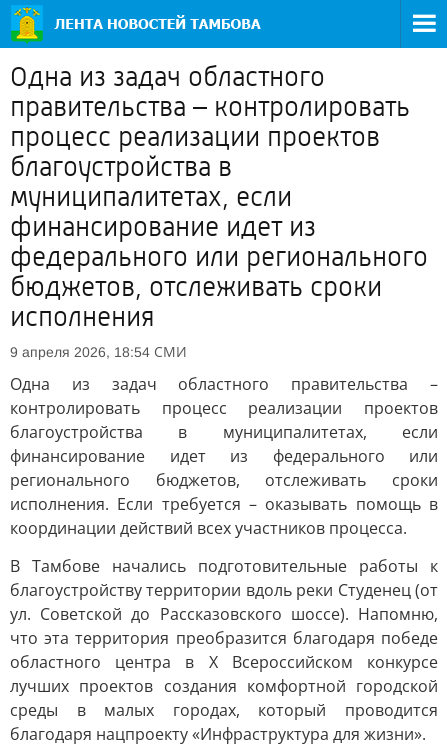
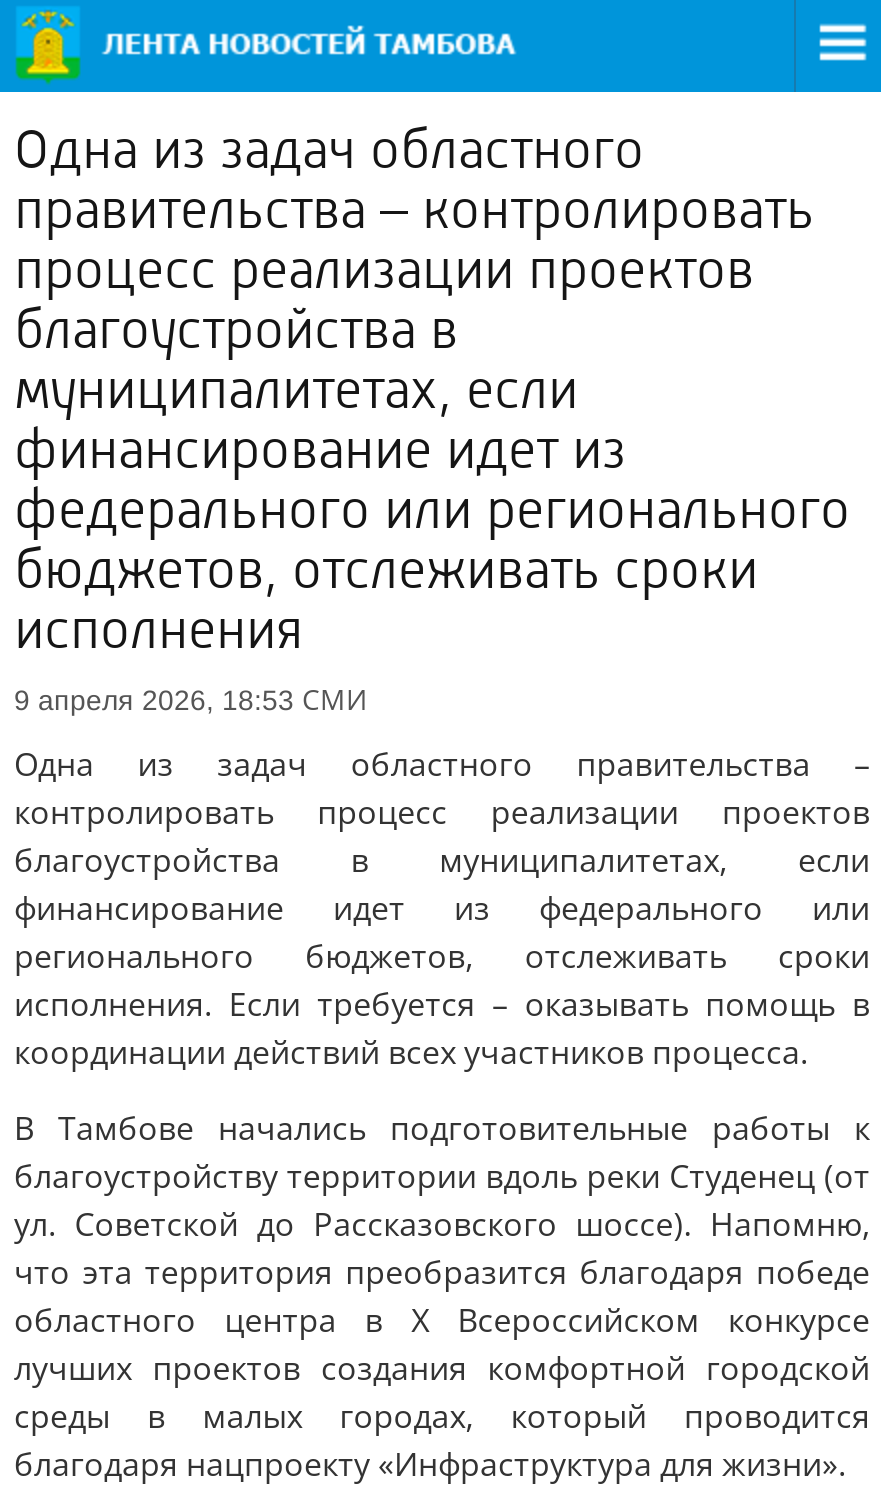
- 9 апреля 2026, 18:54 СМИ
+ 9 апреля 2026, 18:53 СМИ
